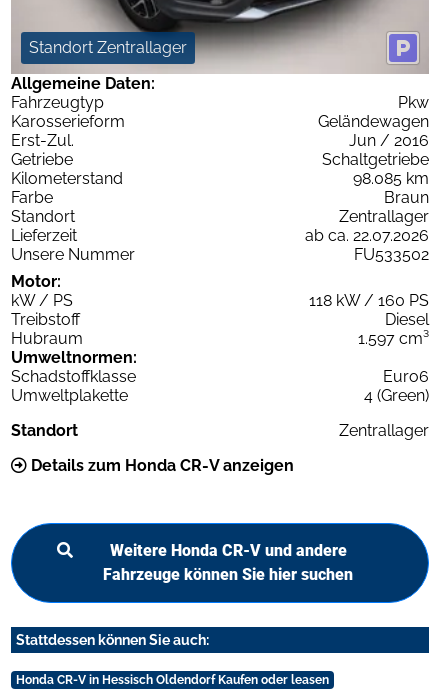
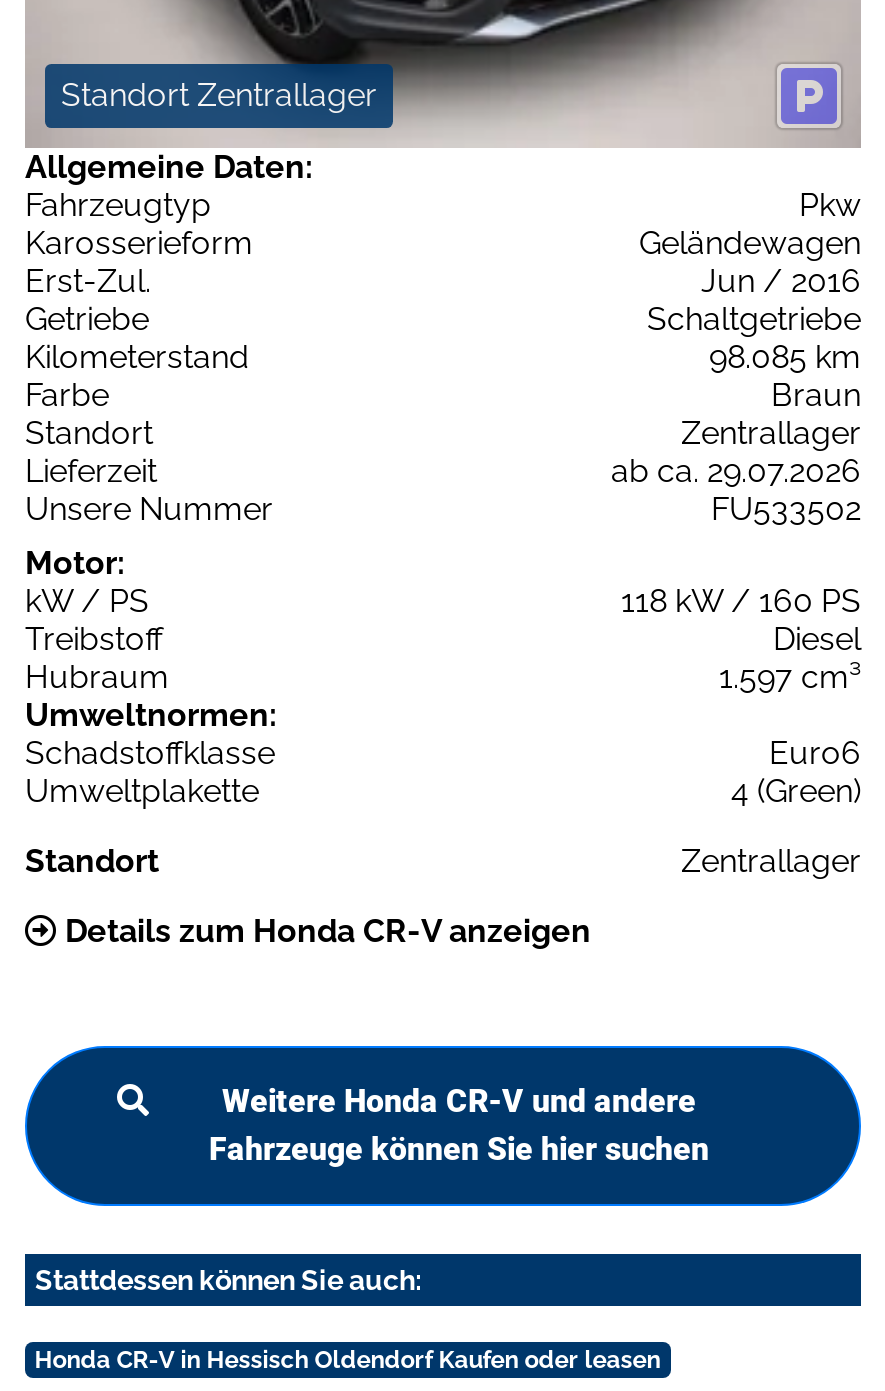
- ab ca. 22.07.2026
+ ab ca. 29.07.2026
